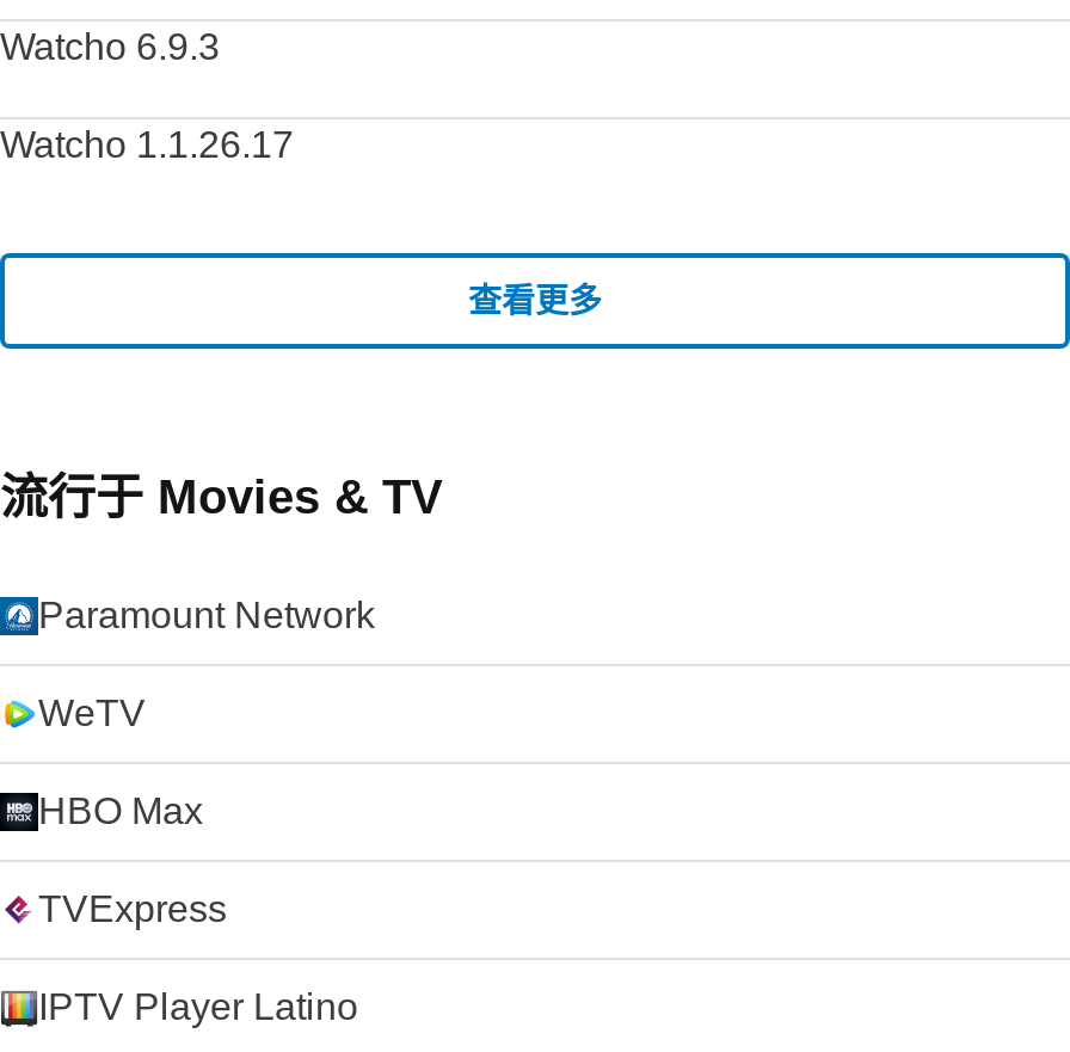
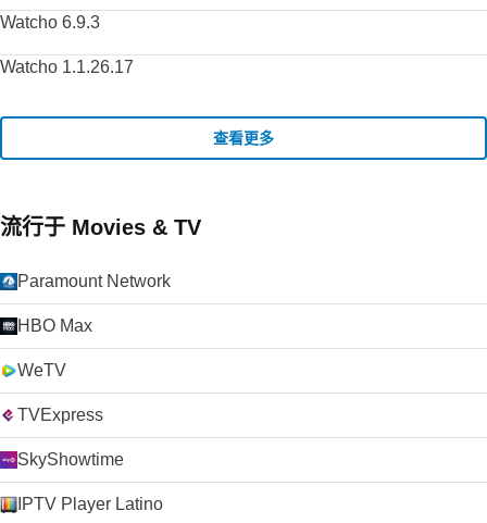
moved down: WeTV

moved up: HBO Max

+ SkyShowtime
